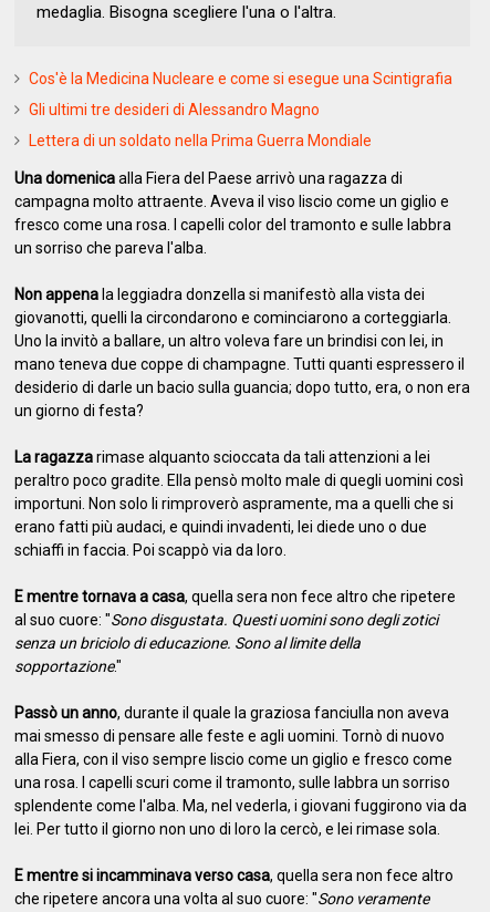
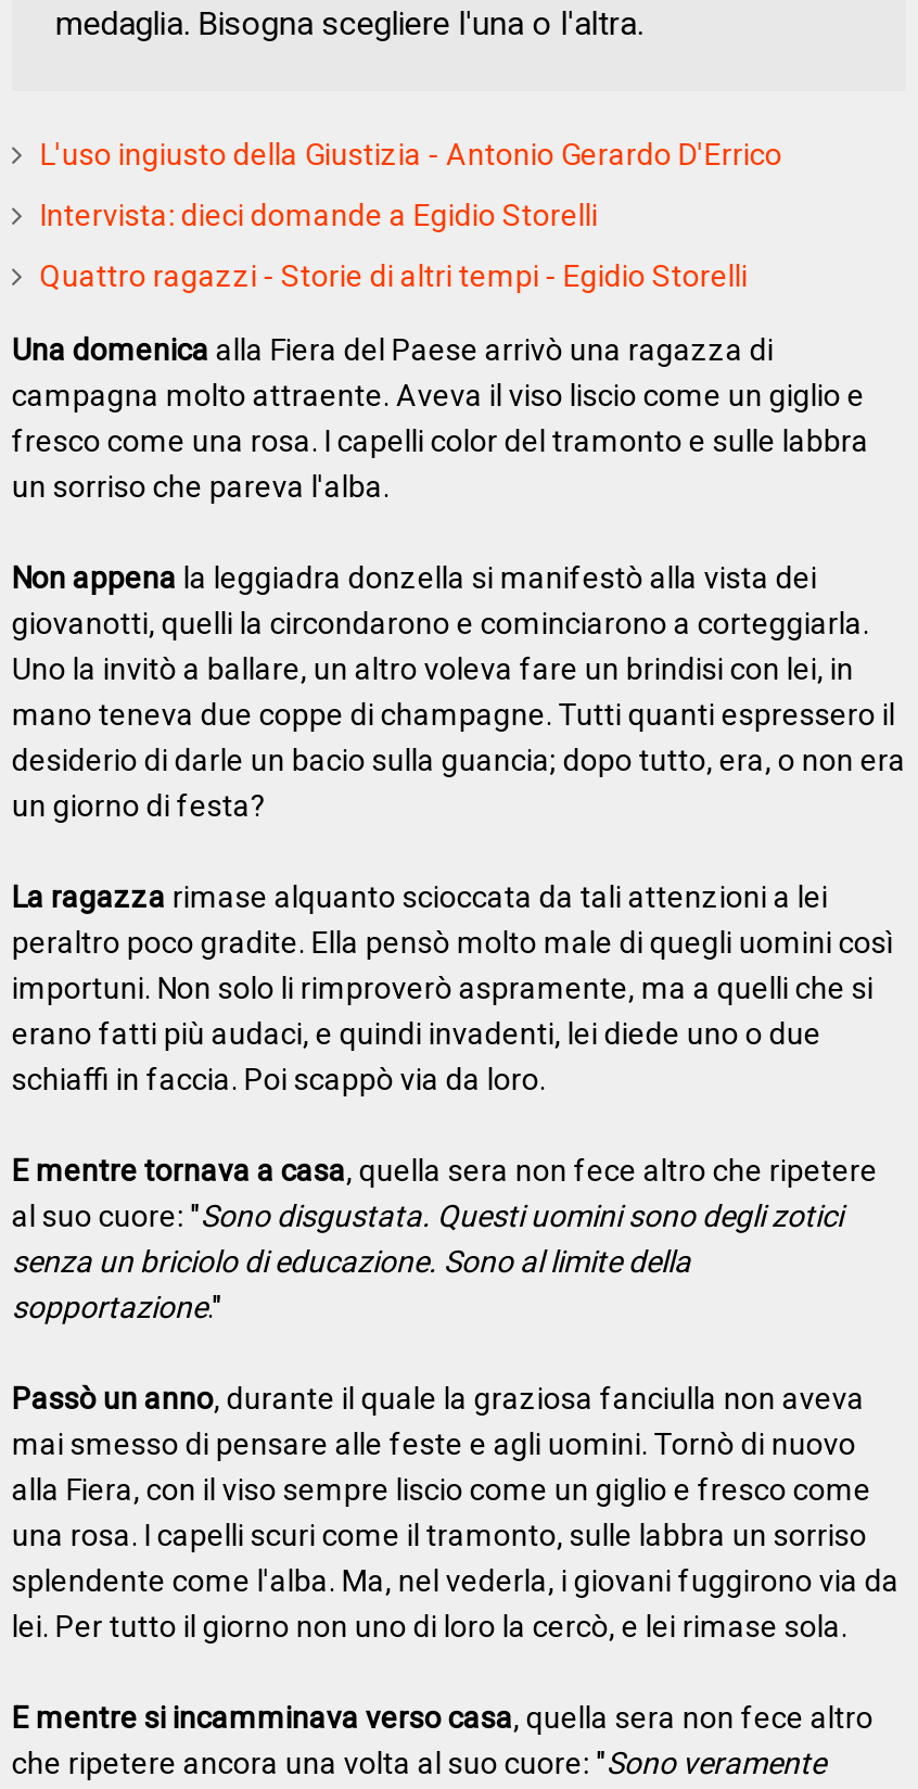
- Cos'è la Medicina Nucleare e come si esegue una Scintigrafia
+ L'uso ingiusto della Giustizia - Antonio Gerardo D'Errico

- Gli ultimi tre desideri di Alessandro Magno
+ Intervista: dieci domande a Egidio Storelli

- Lettera di un soldato nella Prima Guerra Mondiale
+ Quattro ragazzi - Storie di altri tempi - Egidio Storelli
